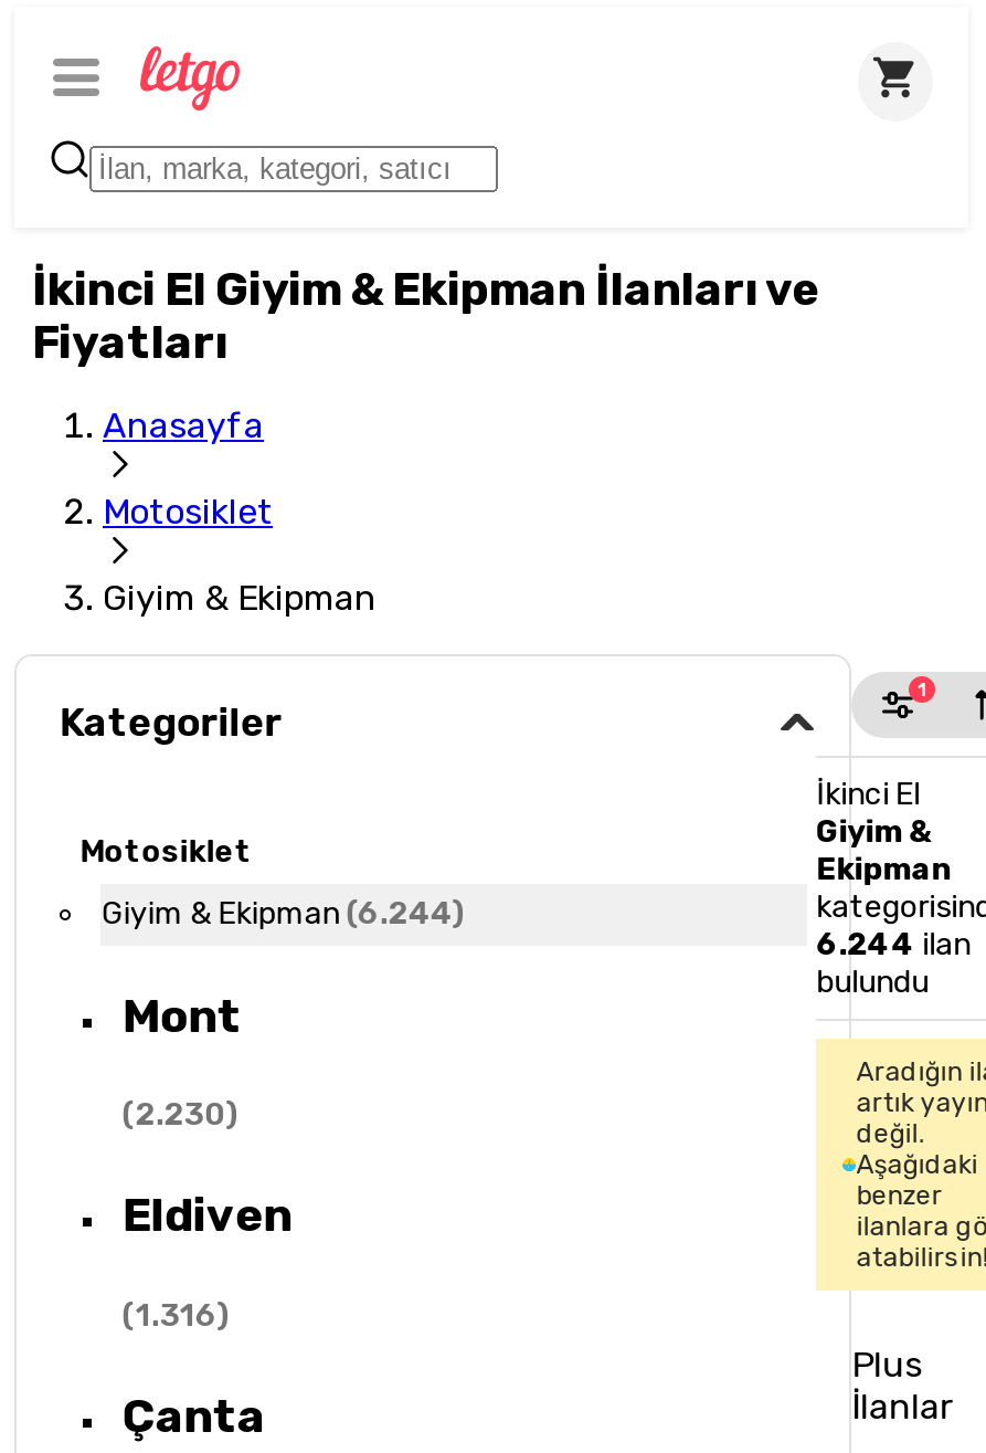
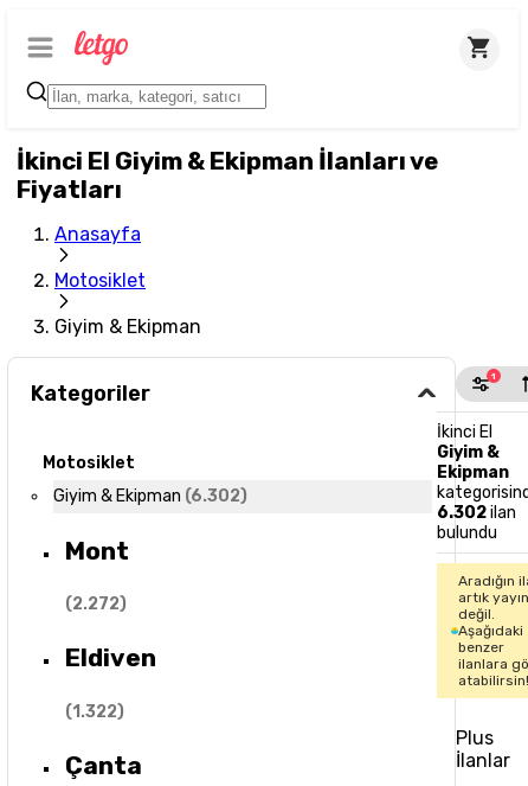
- Giyim & Ekipman (6.244)
+ Giyim & Ekipman (6.302)

- 6.244 ilan
+ 6.302 ilan

- (2.230)
+ (2.272)

- (1.316)
+ (1.322)
